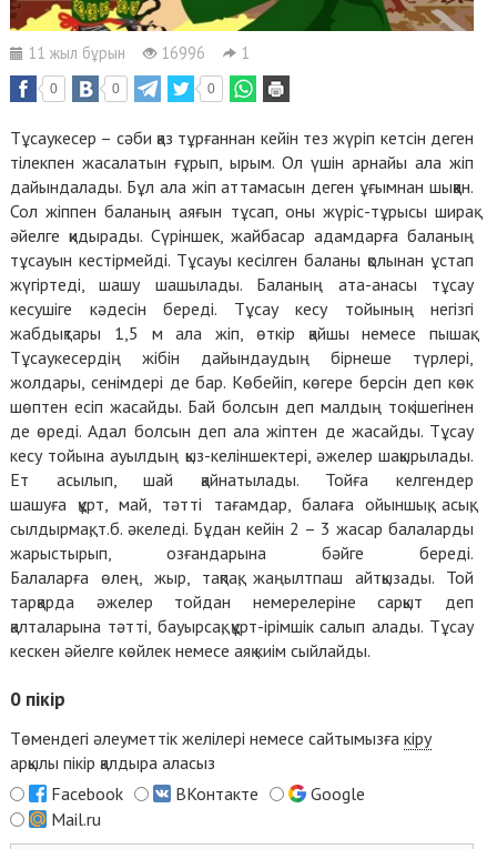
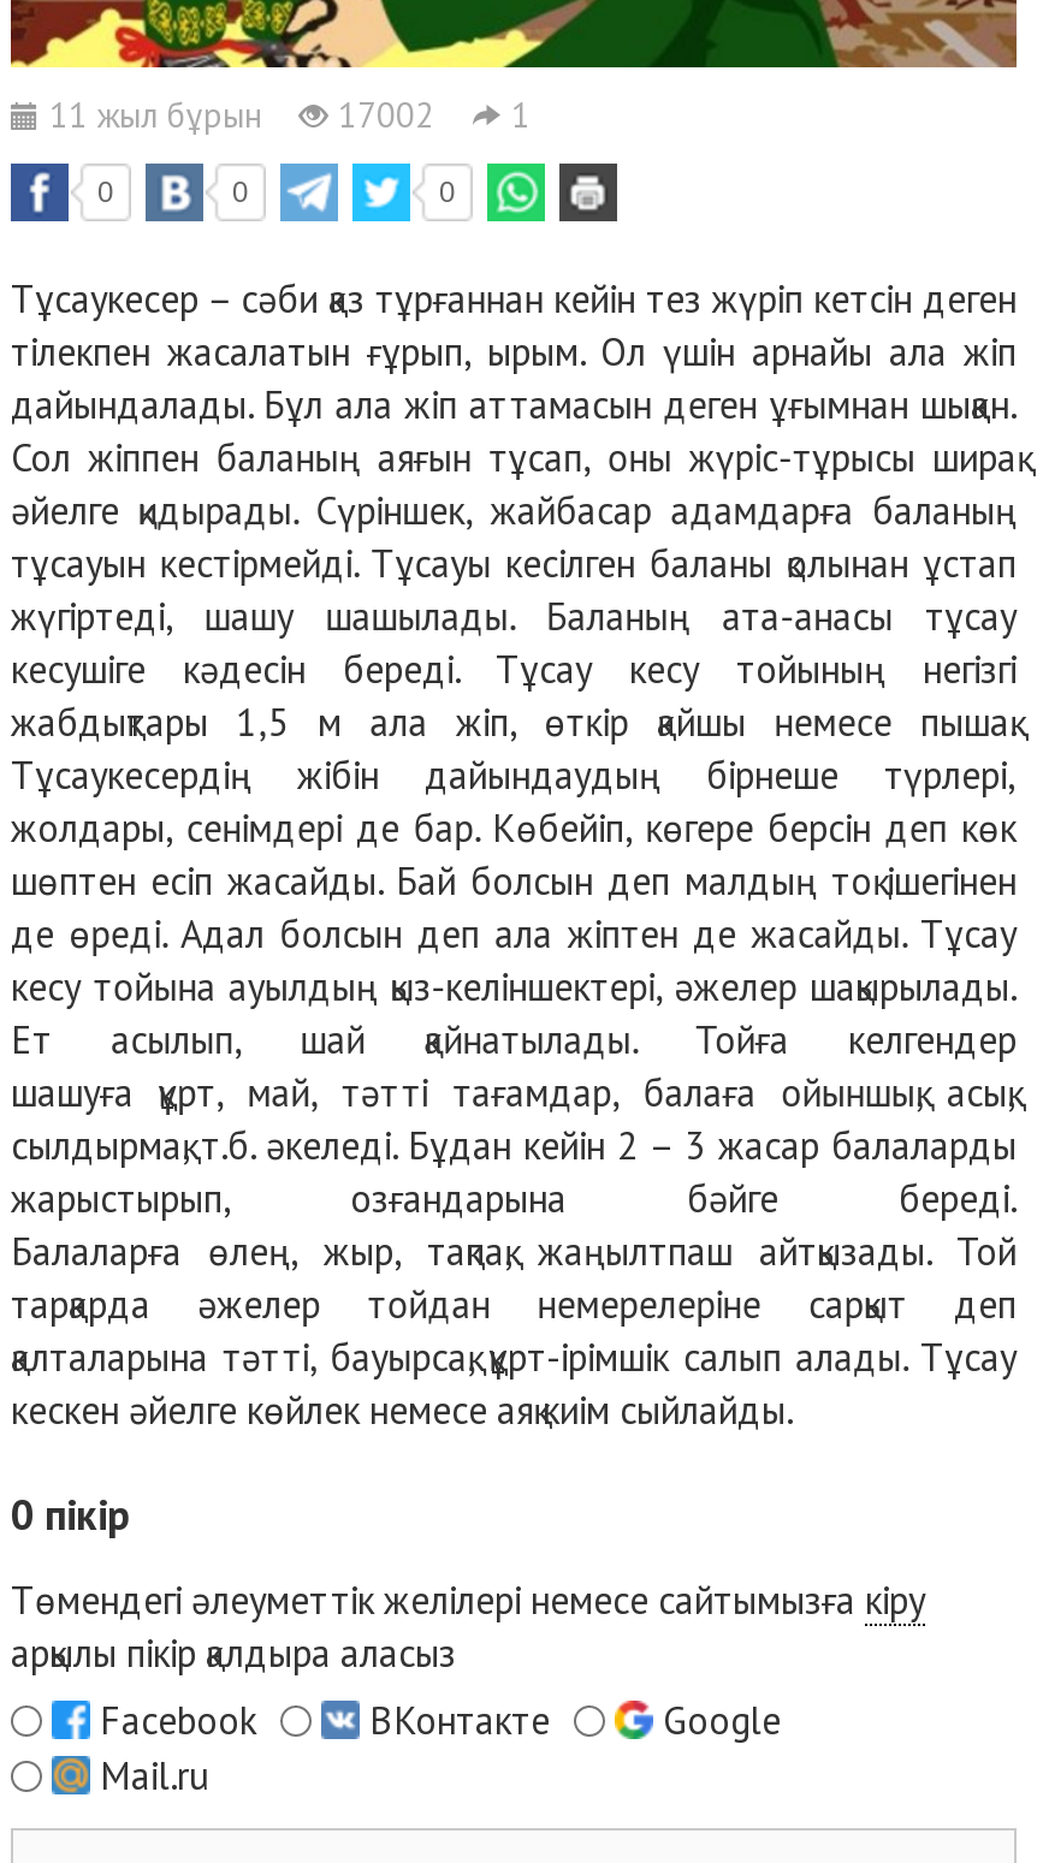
- 11 жыл бұрын 16996 1
+ 11 жыл бұрын 17002 1
